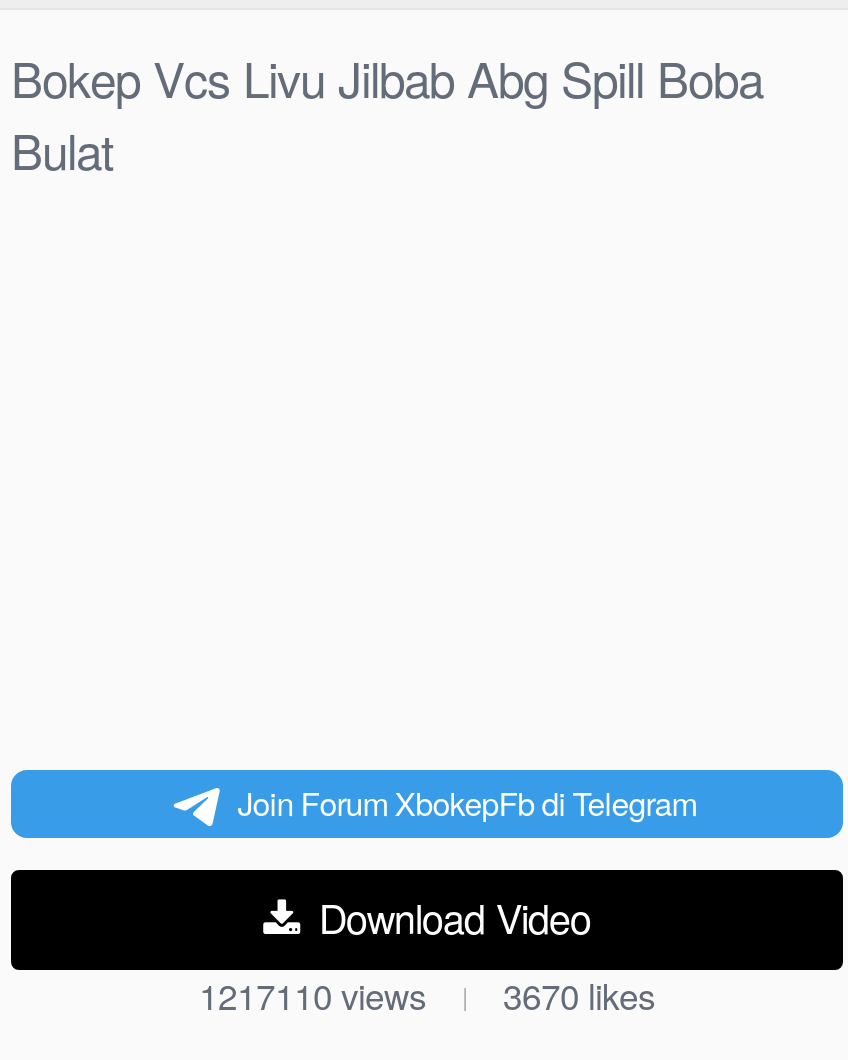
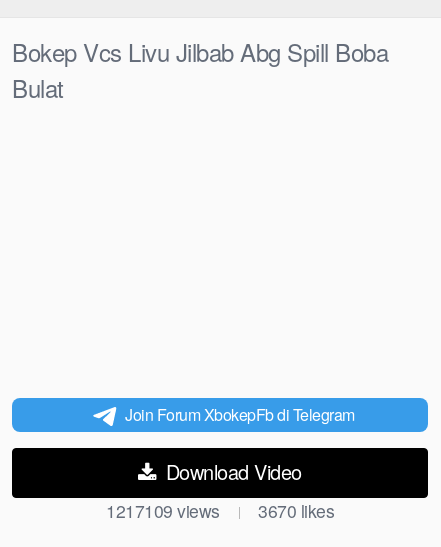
- 1217110views
+ 1217109views
